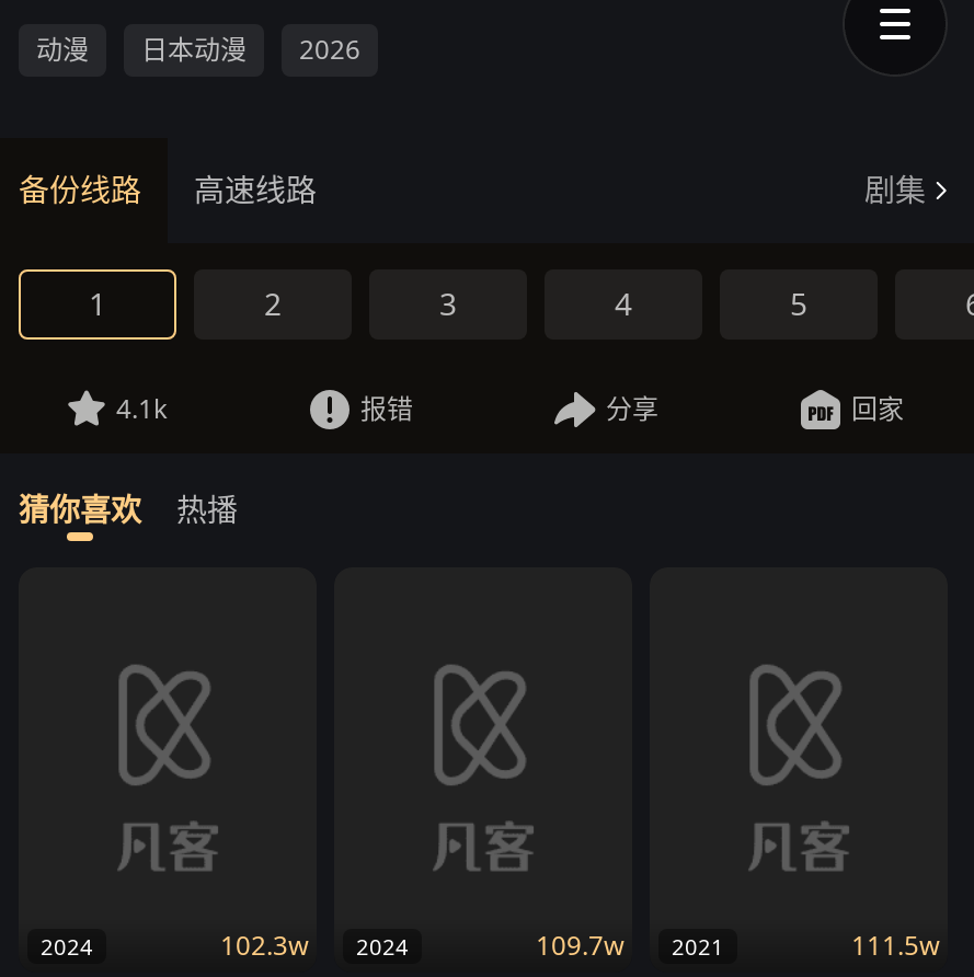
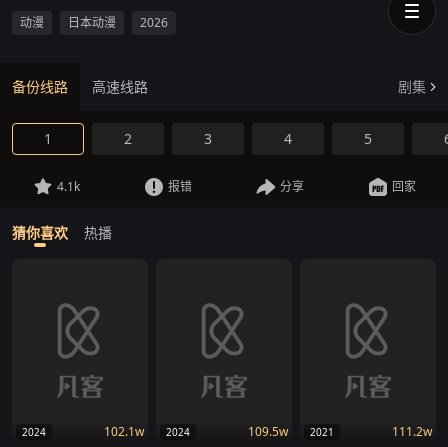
- 102.3w 2024
+ 102.1w 2024

- 109.7w 2021
+ 109.5w 2021

- 111.5w
+ 111.2w
